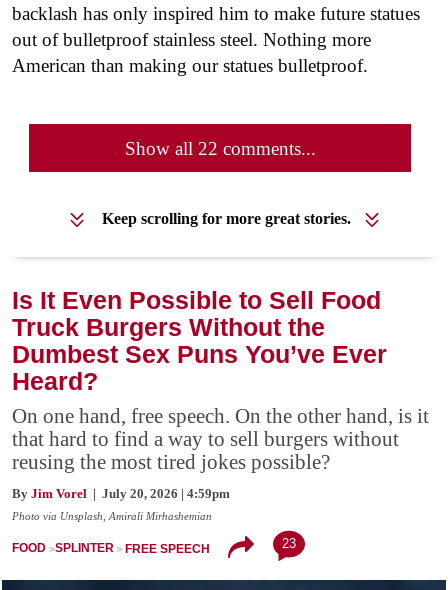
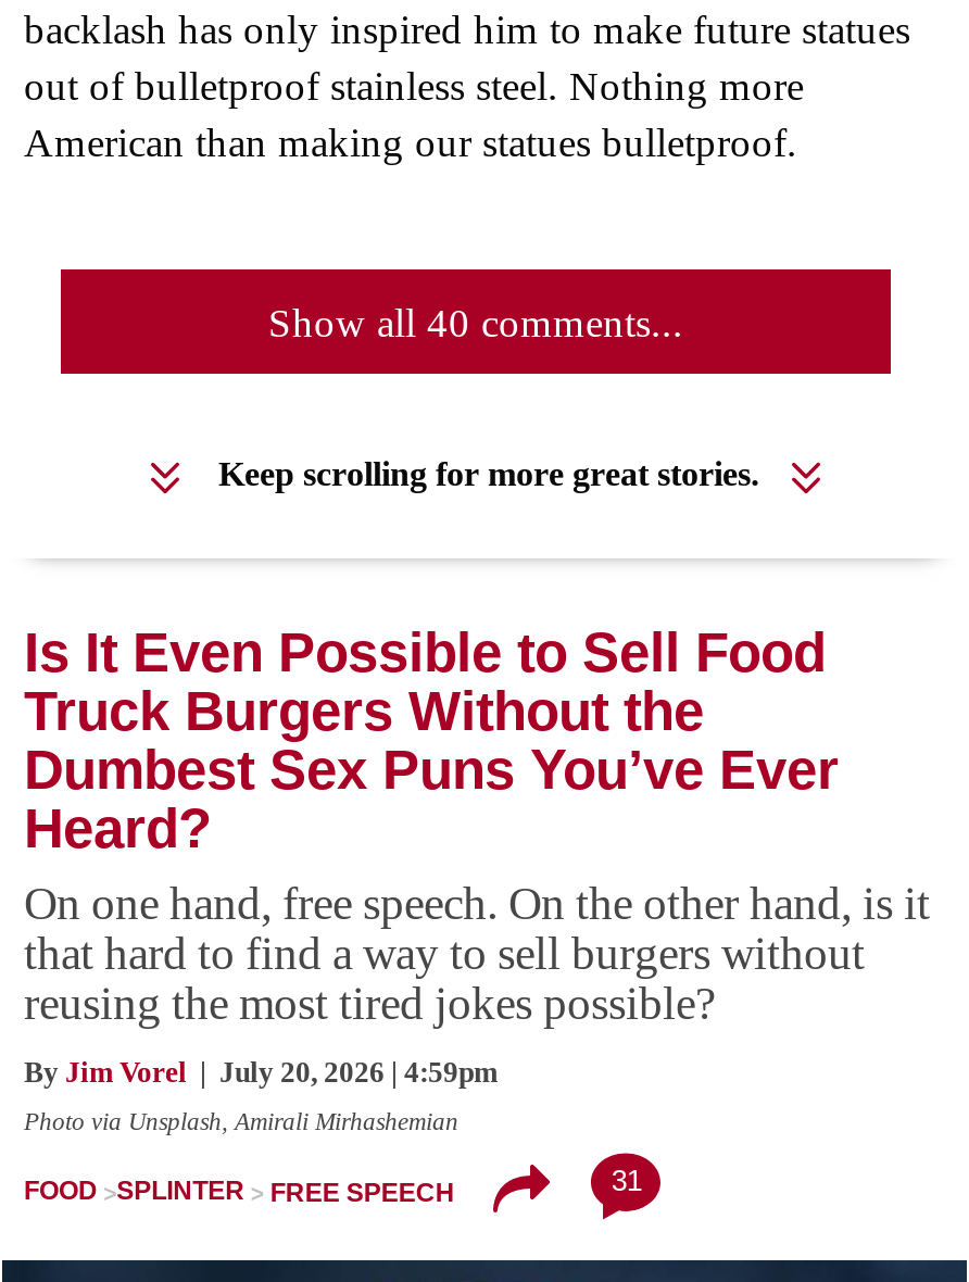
- Show all 22 comments...
+ Show all 40 comments...

- 23
+ 31
